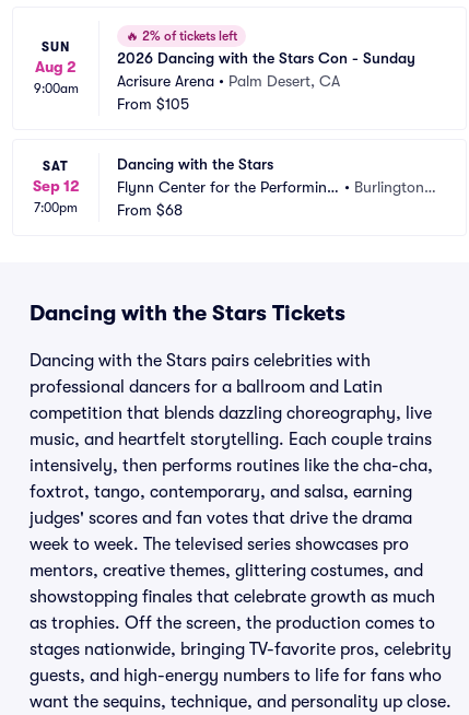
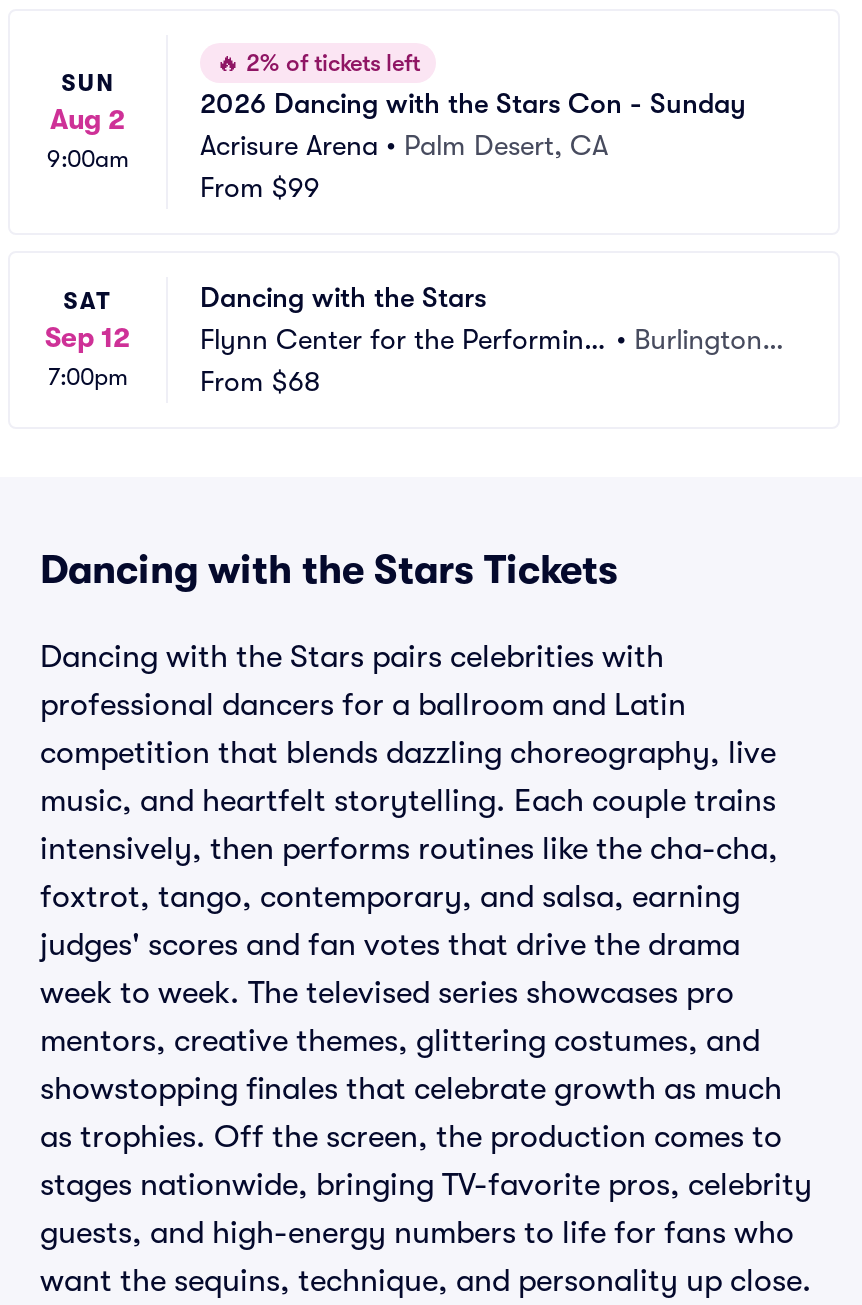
- From $105
+ From $99
